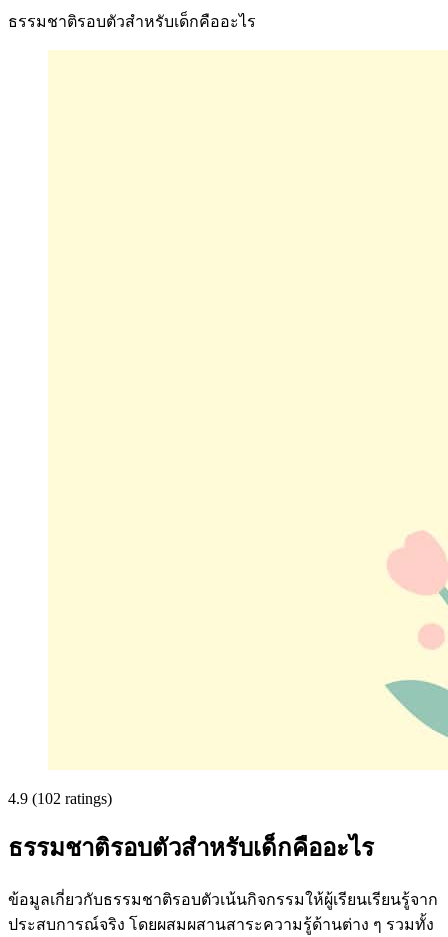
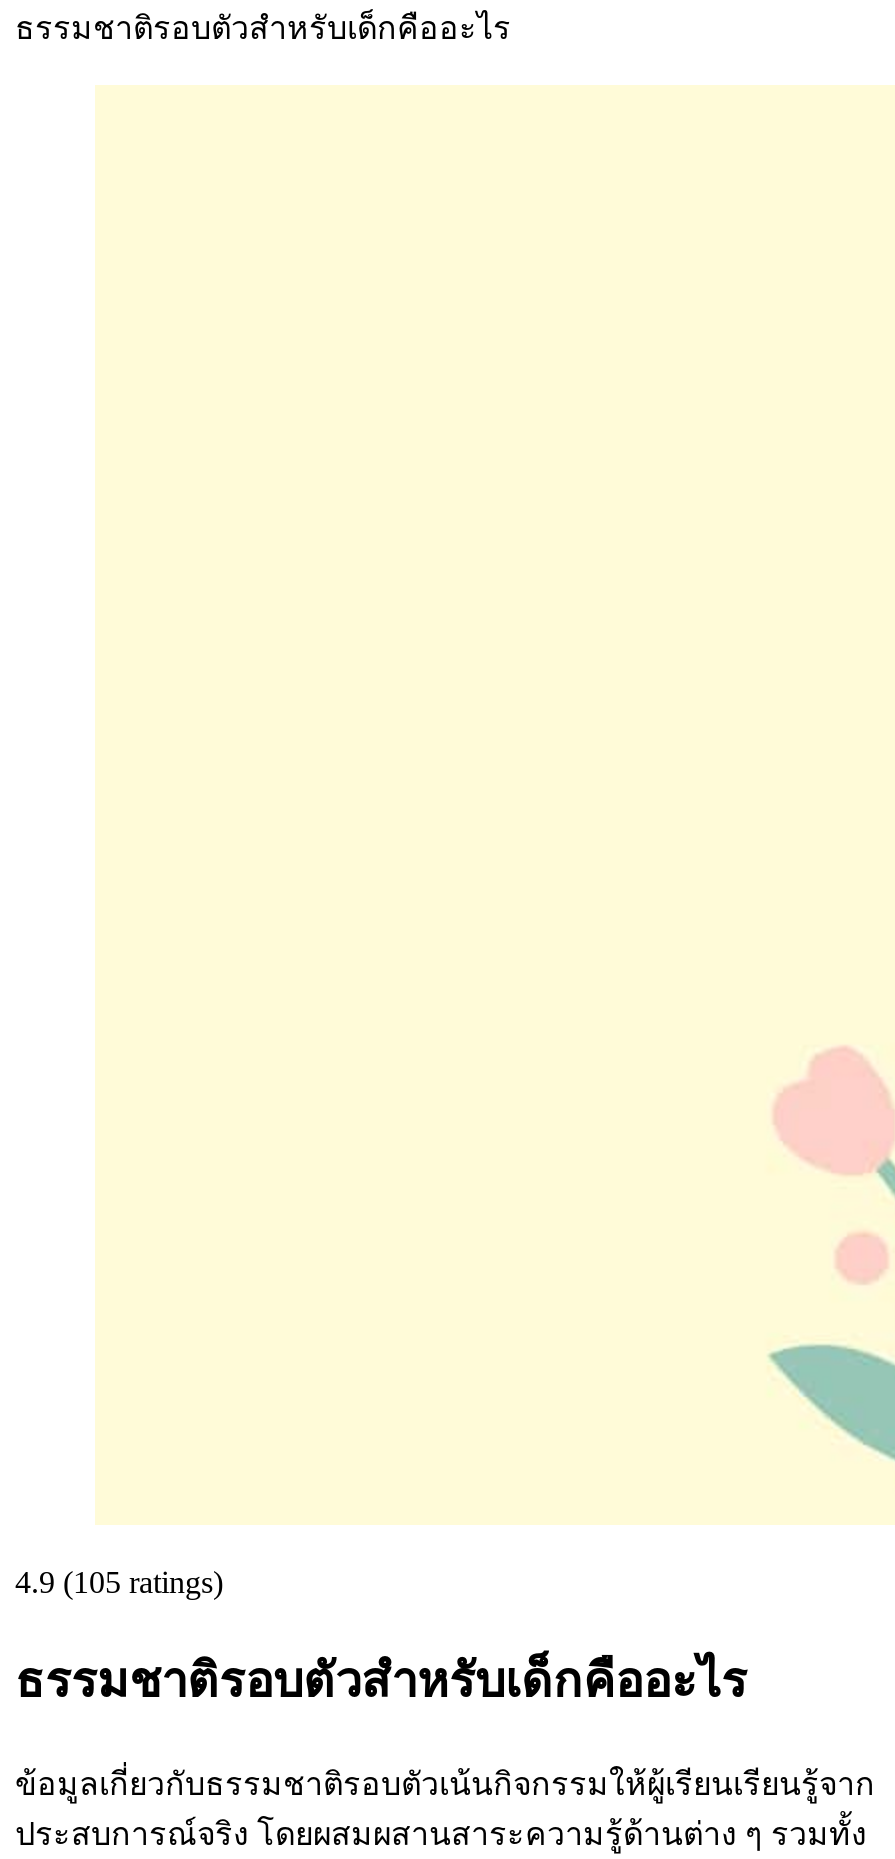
- 4.9 (102 ratings)
+ 4.9 (105 ratings)
